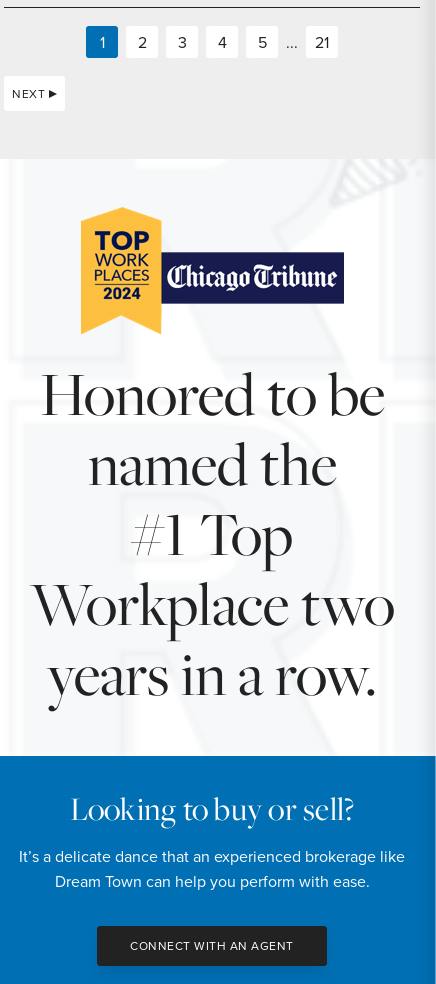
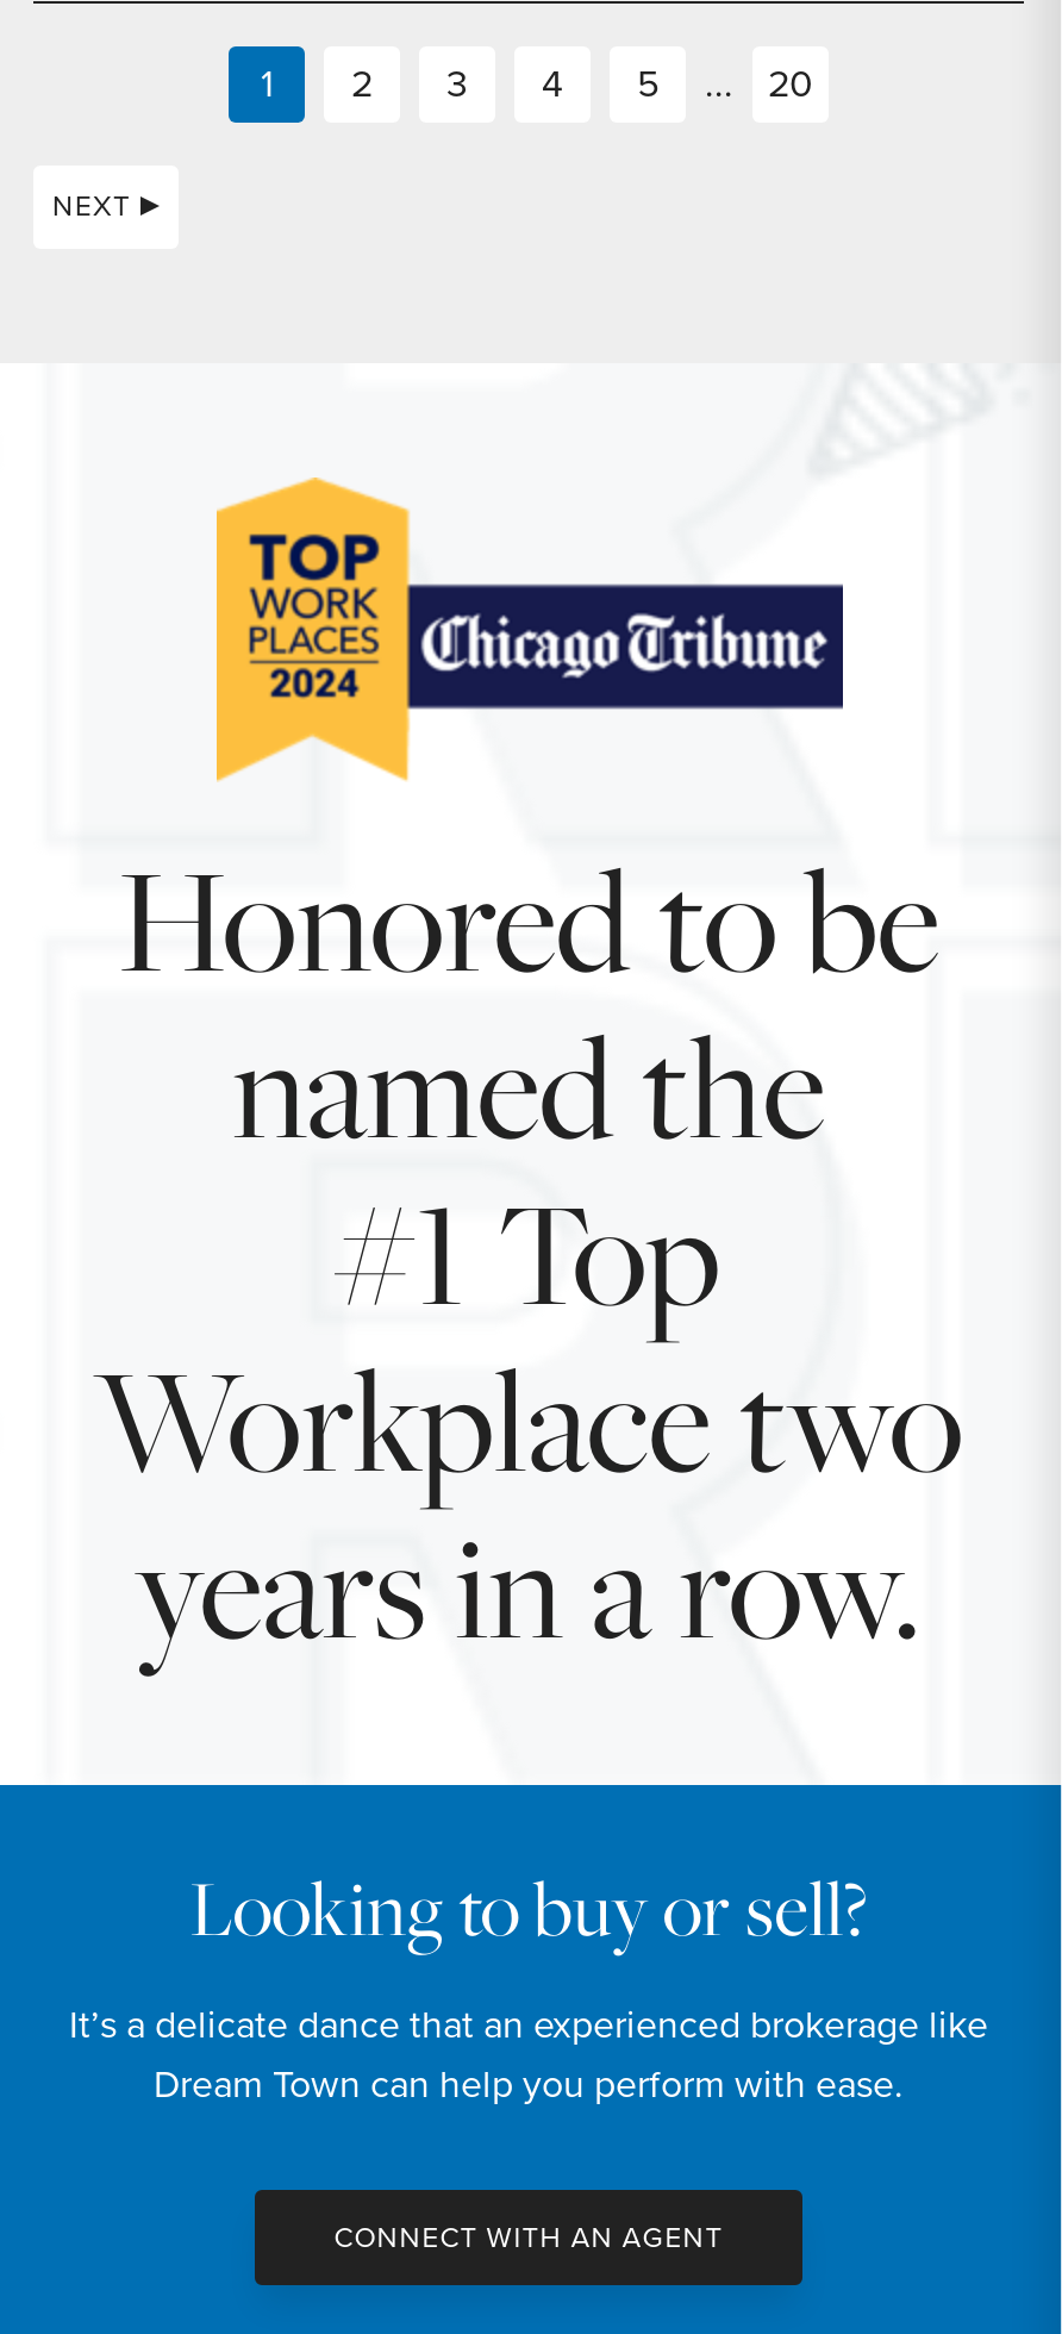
- 21
+ 20
